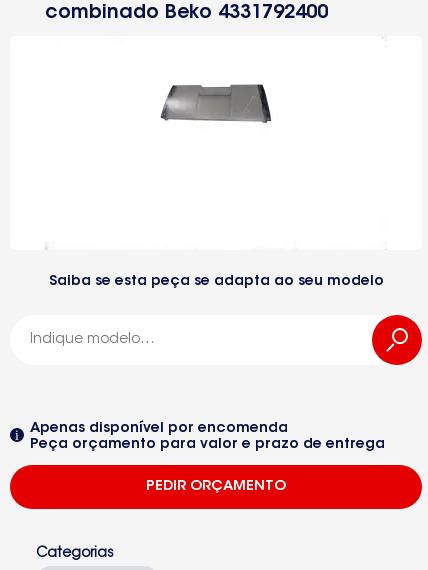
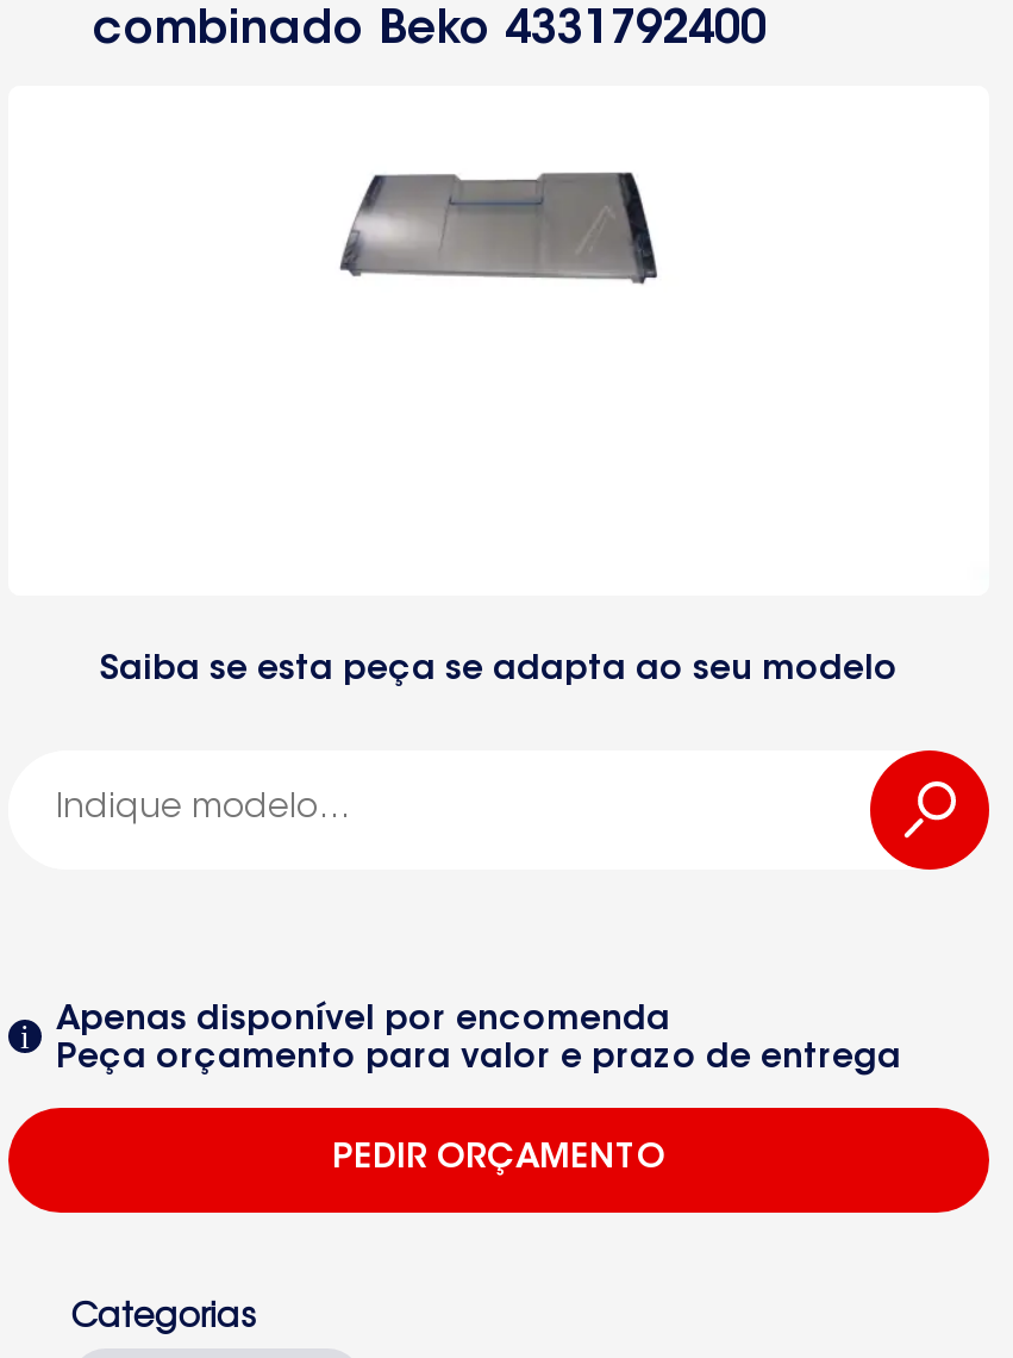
- [image]
+ [image]
